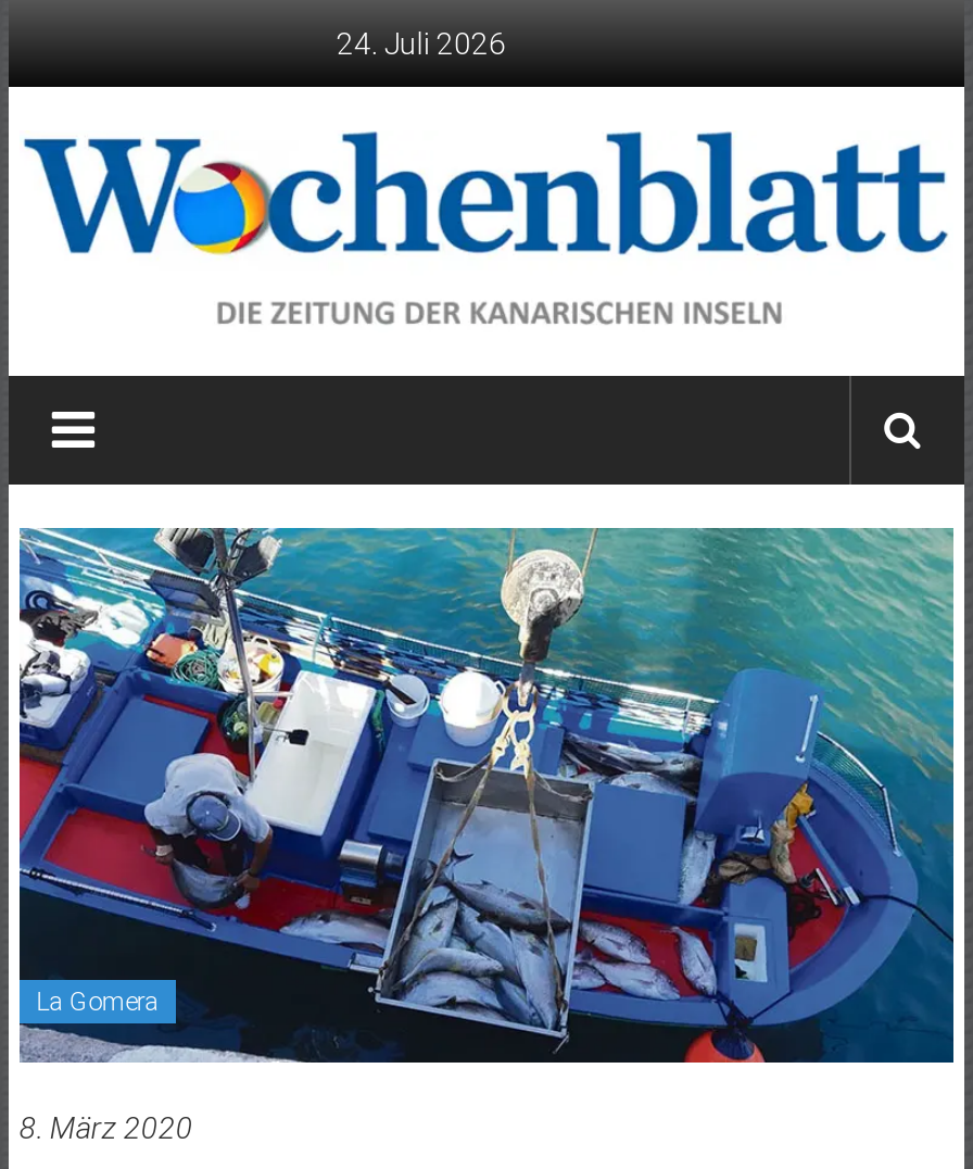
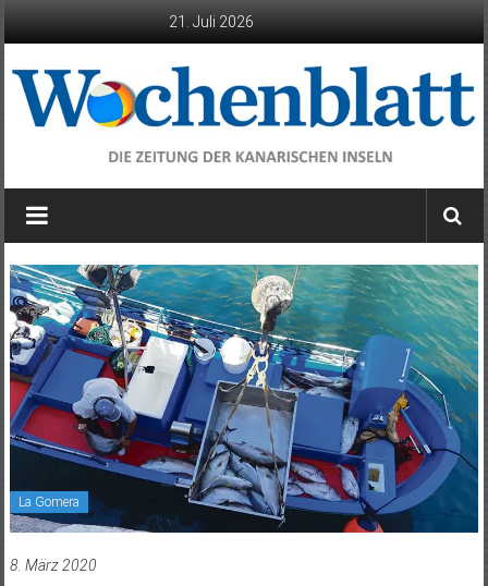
- 24. Juli 2026
+ 21. Juli 2026
